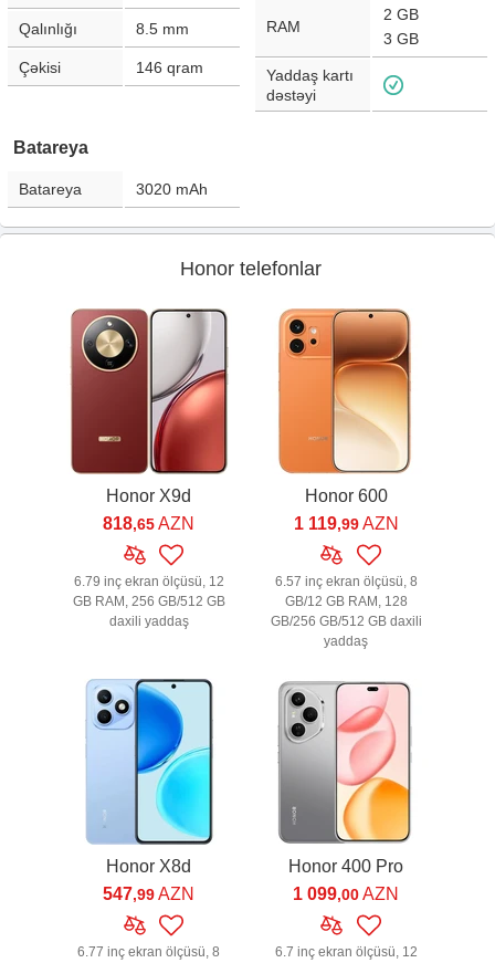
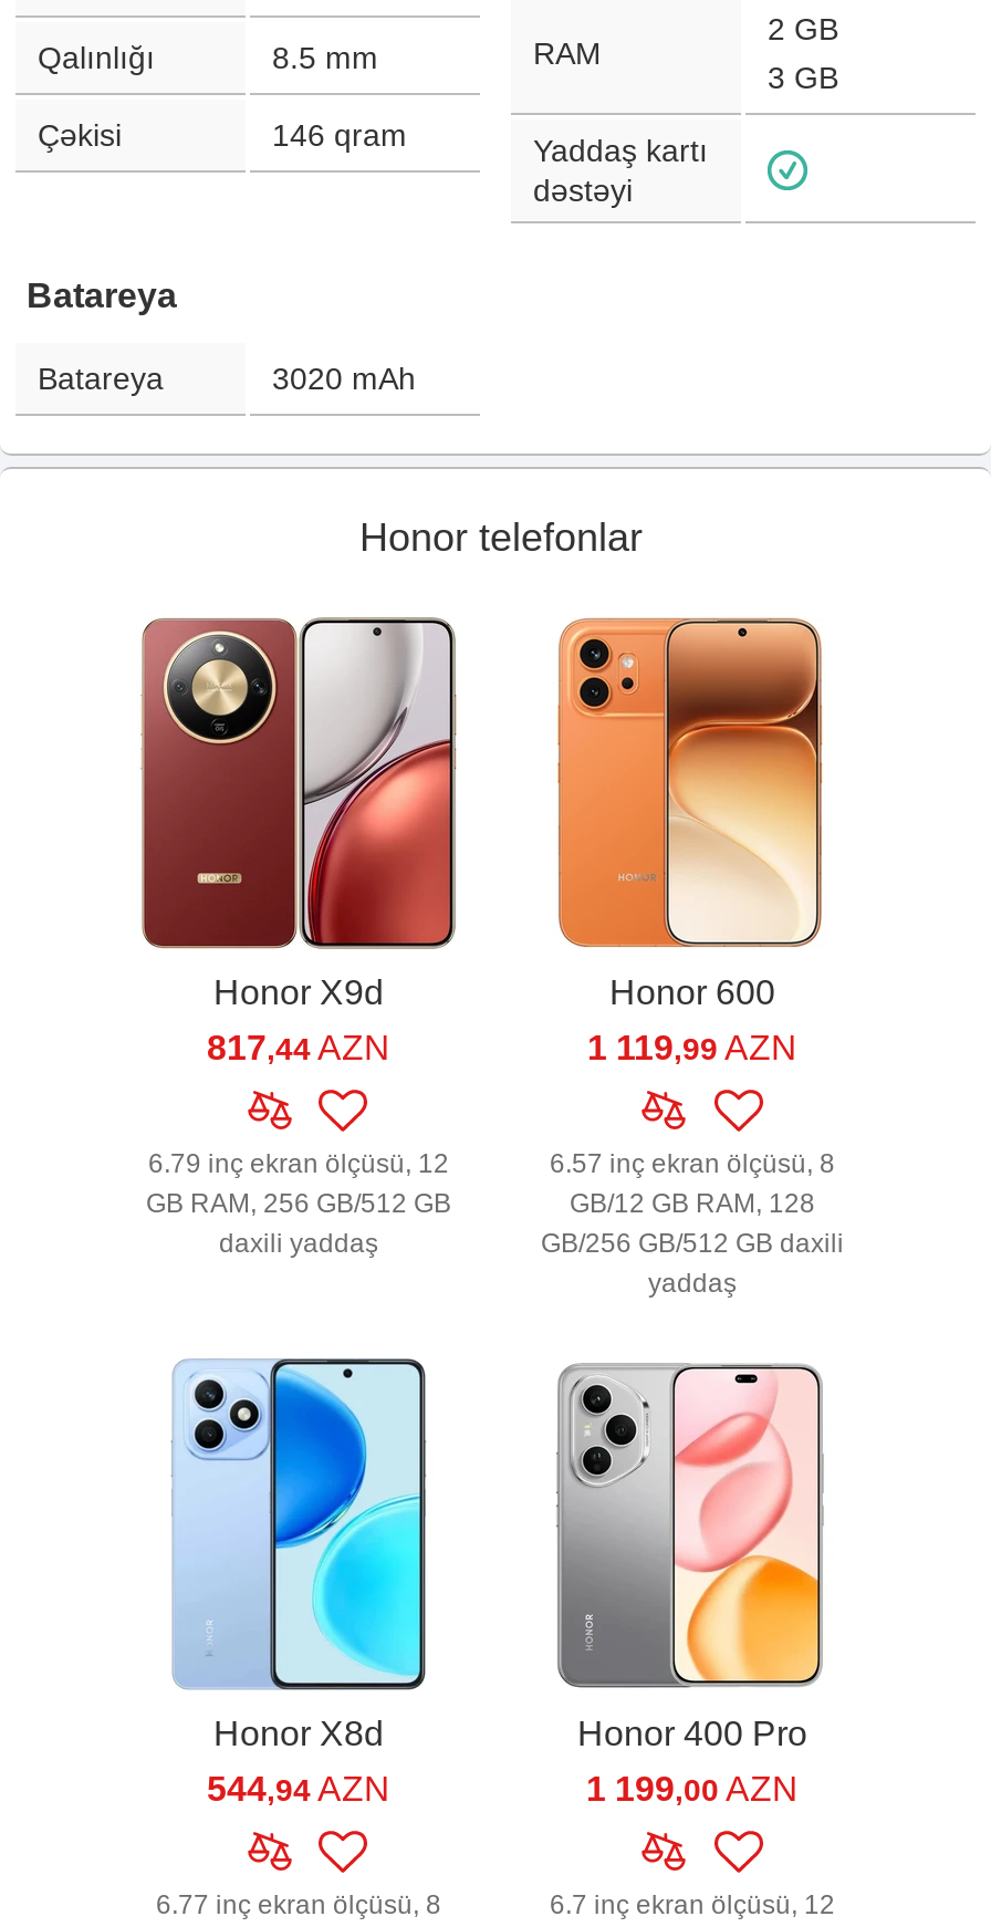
- 818,65 AZN
+ 817,44 AZN

- 547,99 AZN
+ 544,94 AZN

- 1 099,00 AZN
+ 1 199,00 AZN
